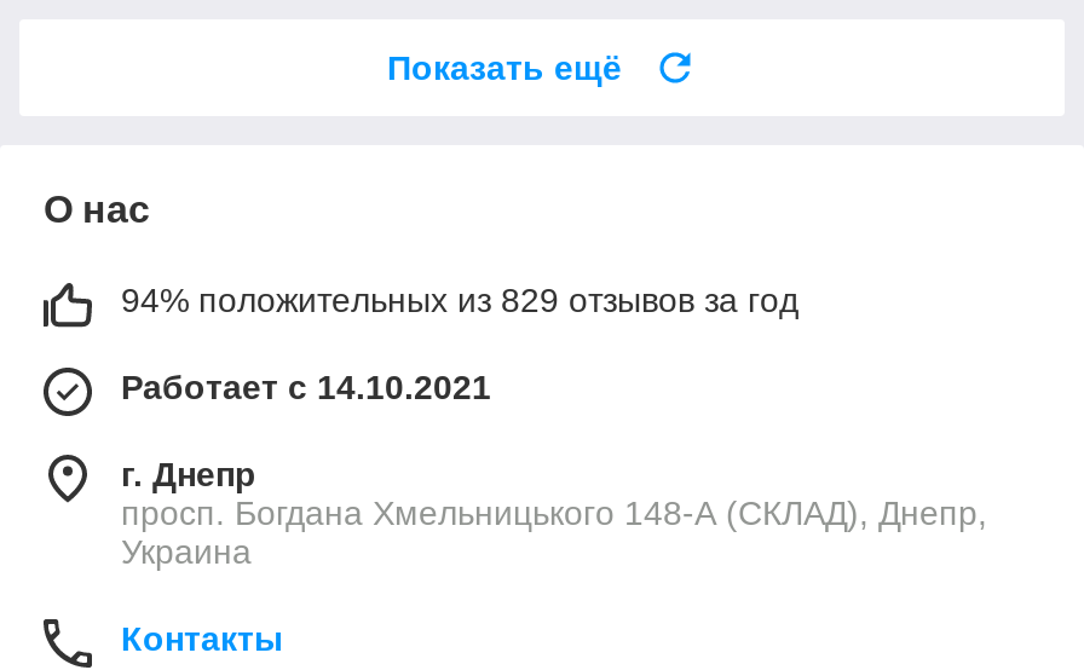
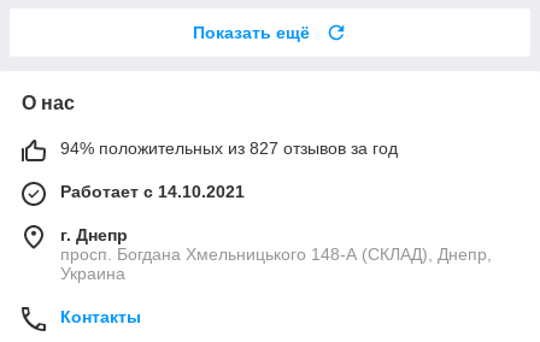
- 94% положительных из 829 отзывов за год
+ 94% положительных из 827 отзывов за год
